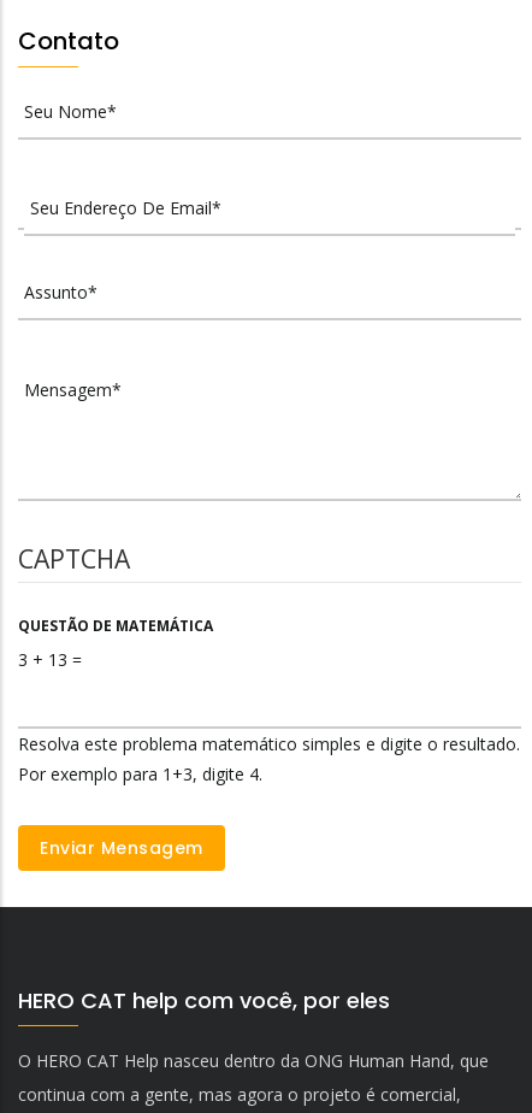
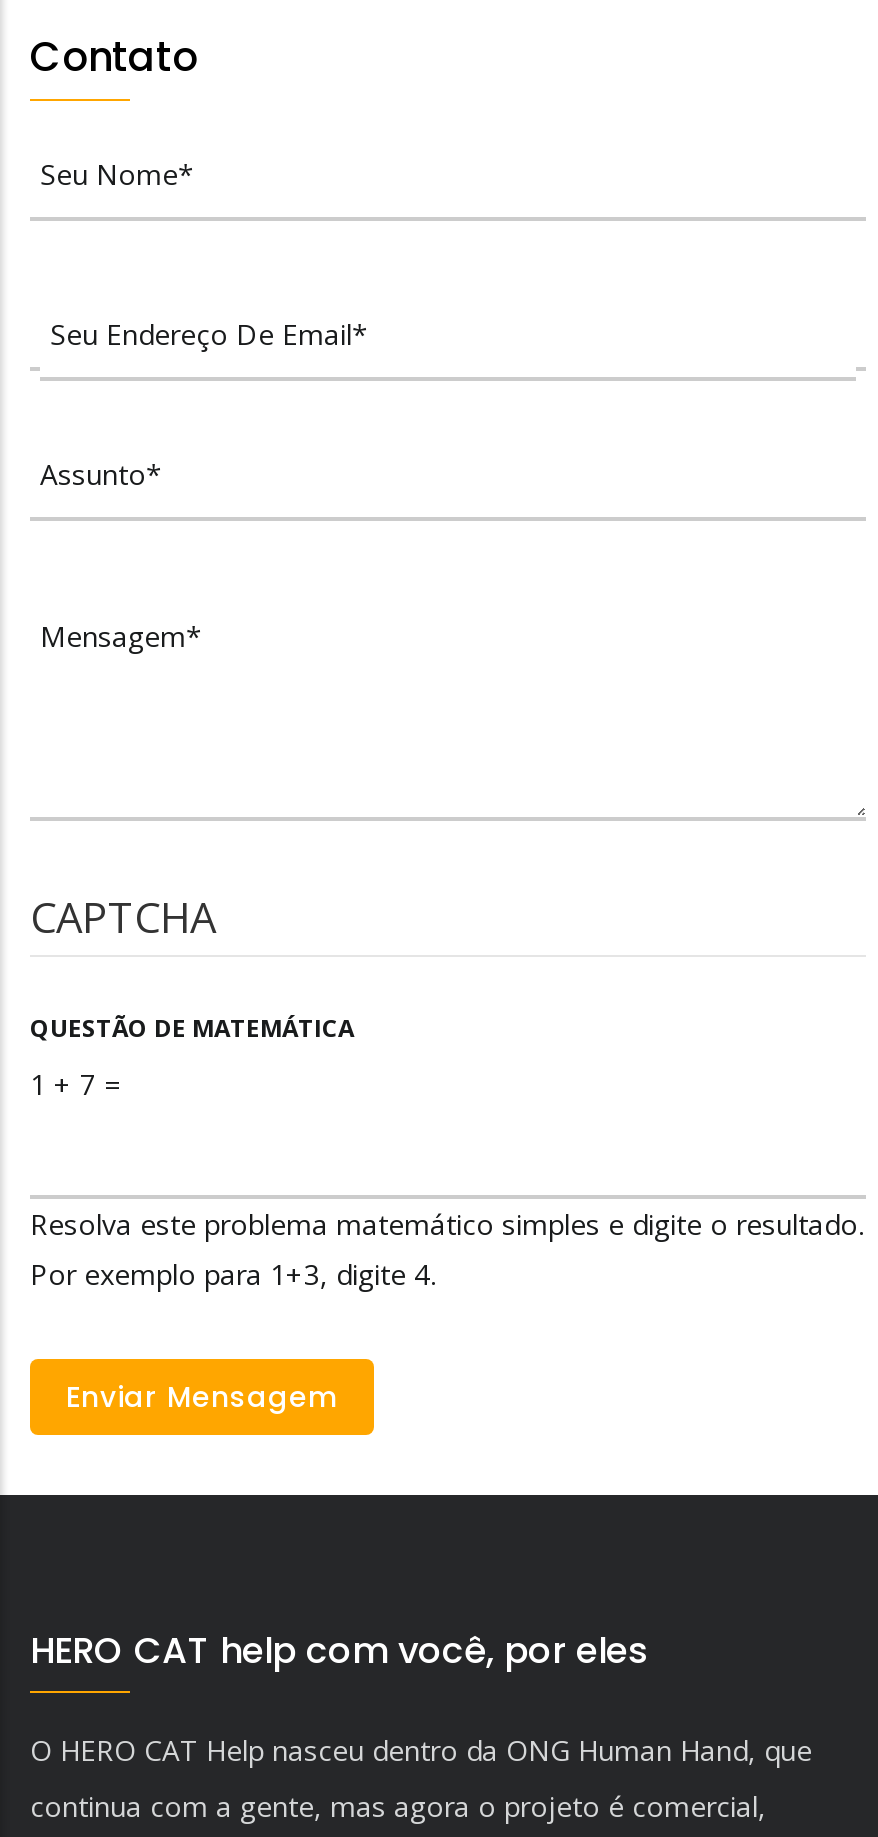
- 3 + 13 =
+ 1 + 7 =
